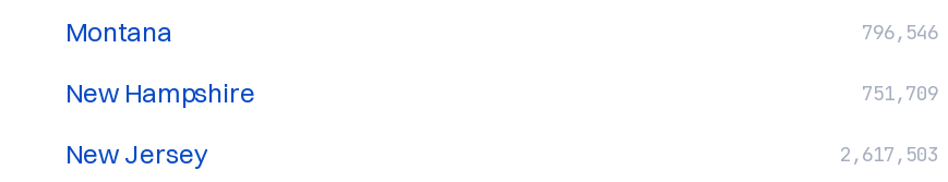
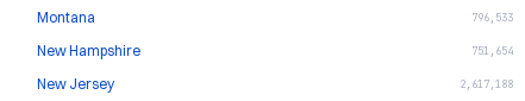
- 796,546
+ 796,533

- 751,709
+ 751,654

- 2,617,503
+ 2,617,188
